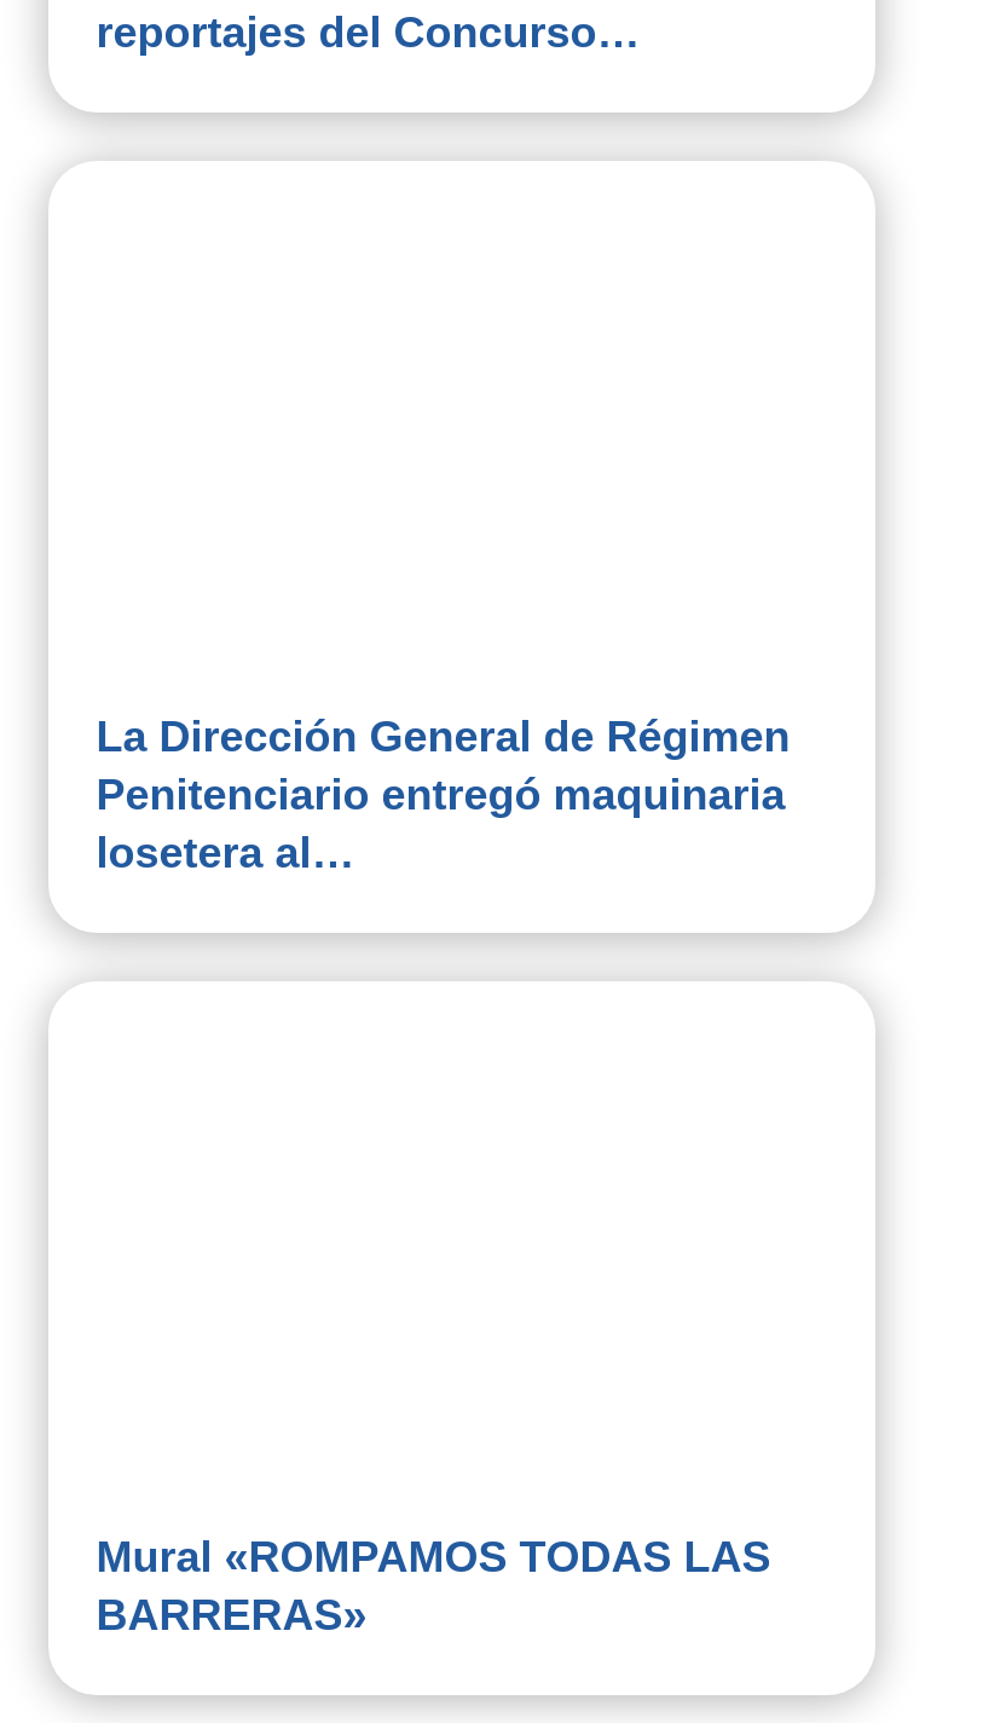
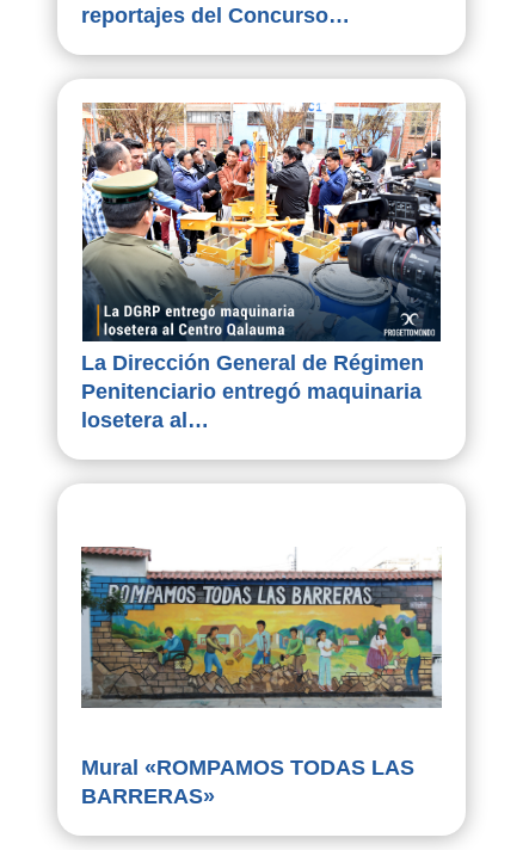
+ [image]

+ [image]
